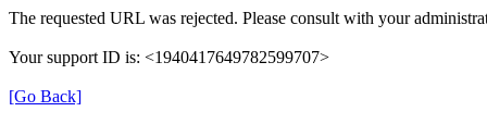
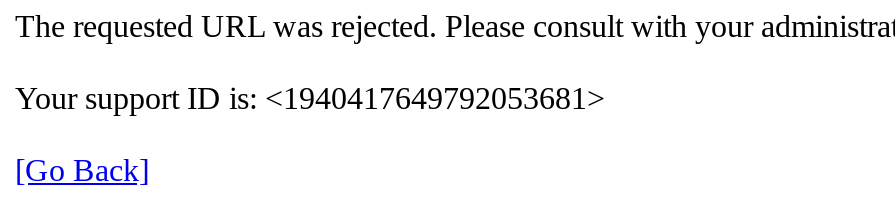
- Your support ID is: <1940417649782599707>
+ Your support ID is: <1940417649792053681>
